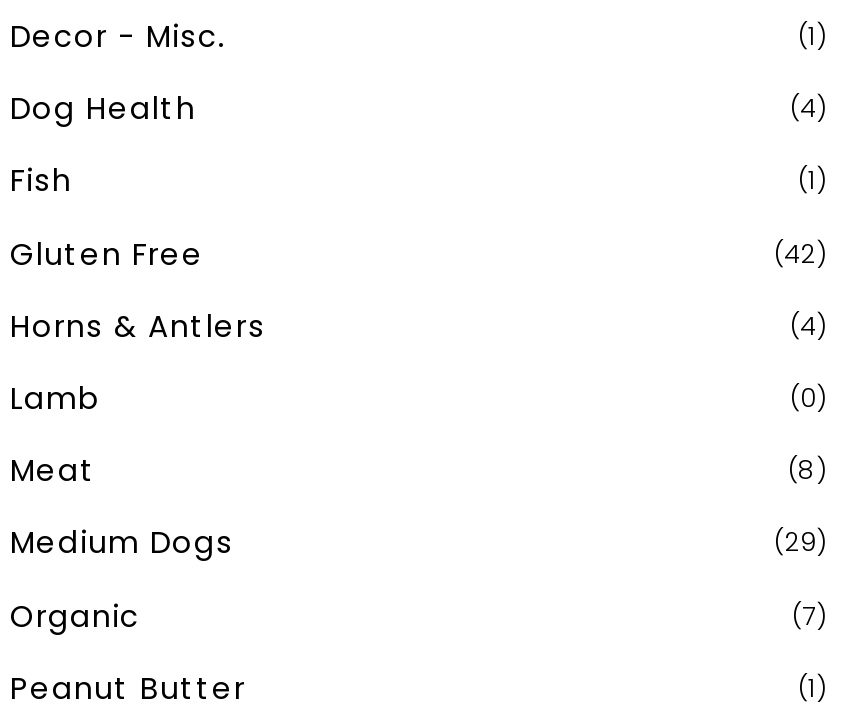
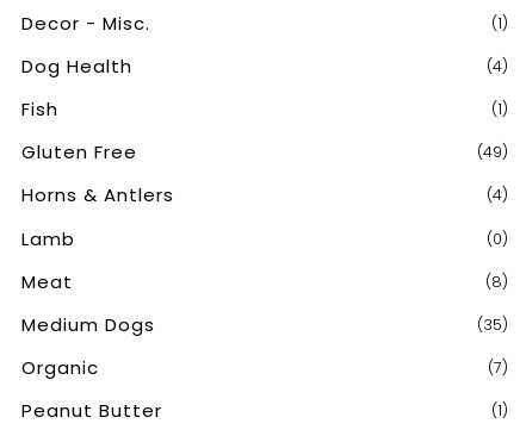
- (42)
+ (49)

- (29)
+ (35)
